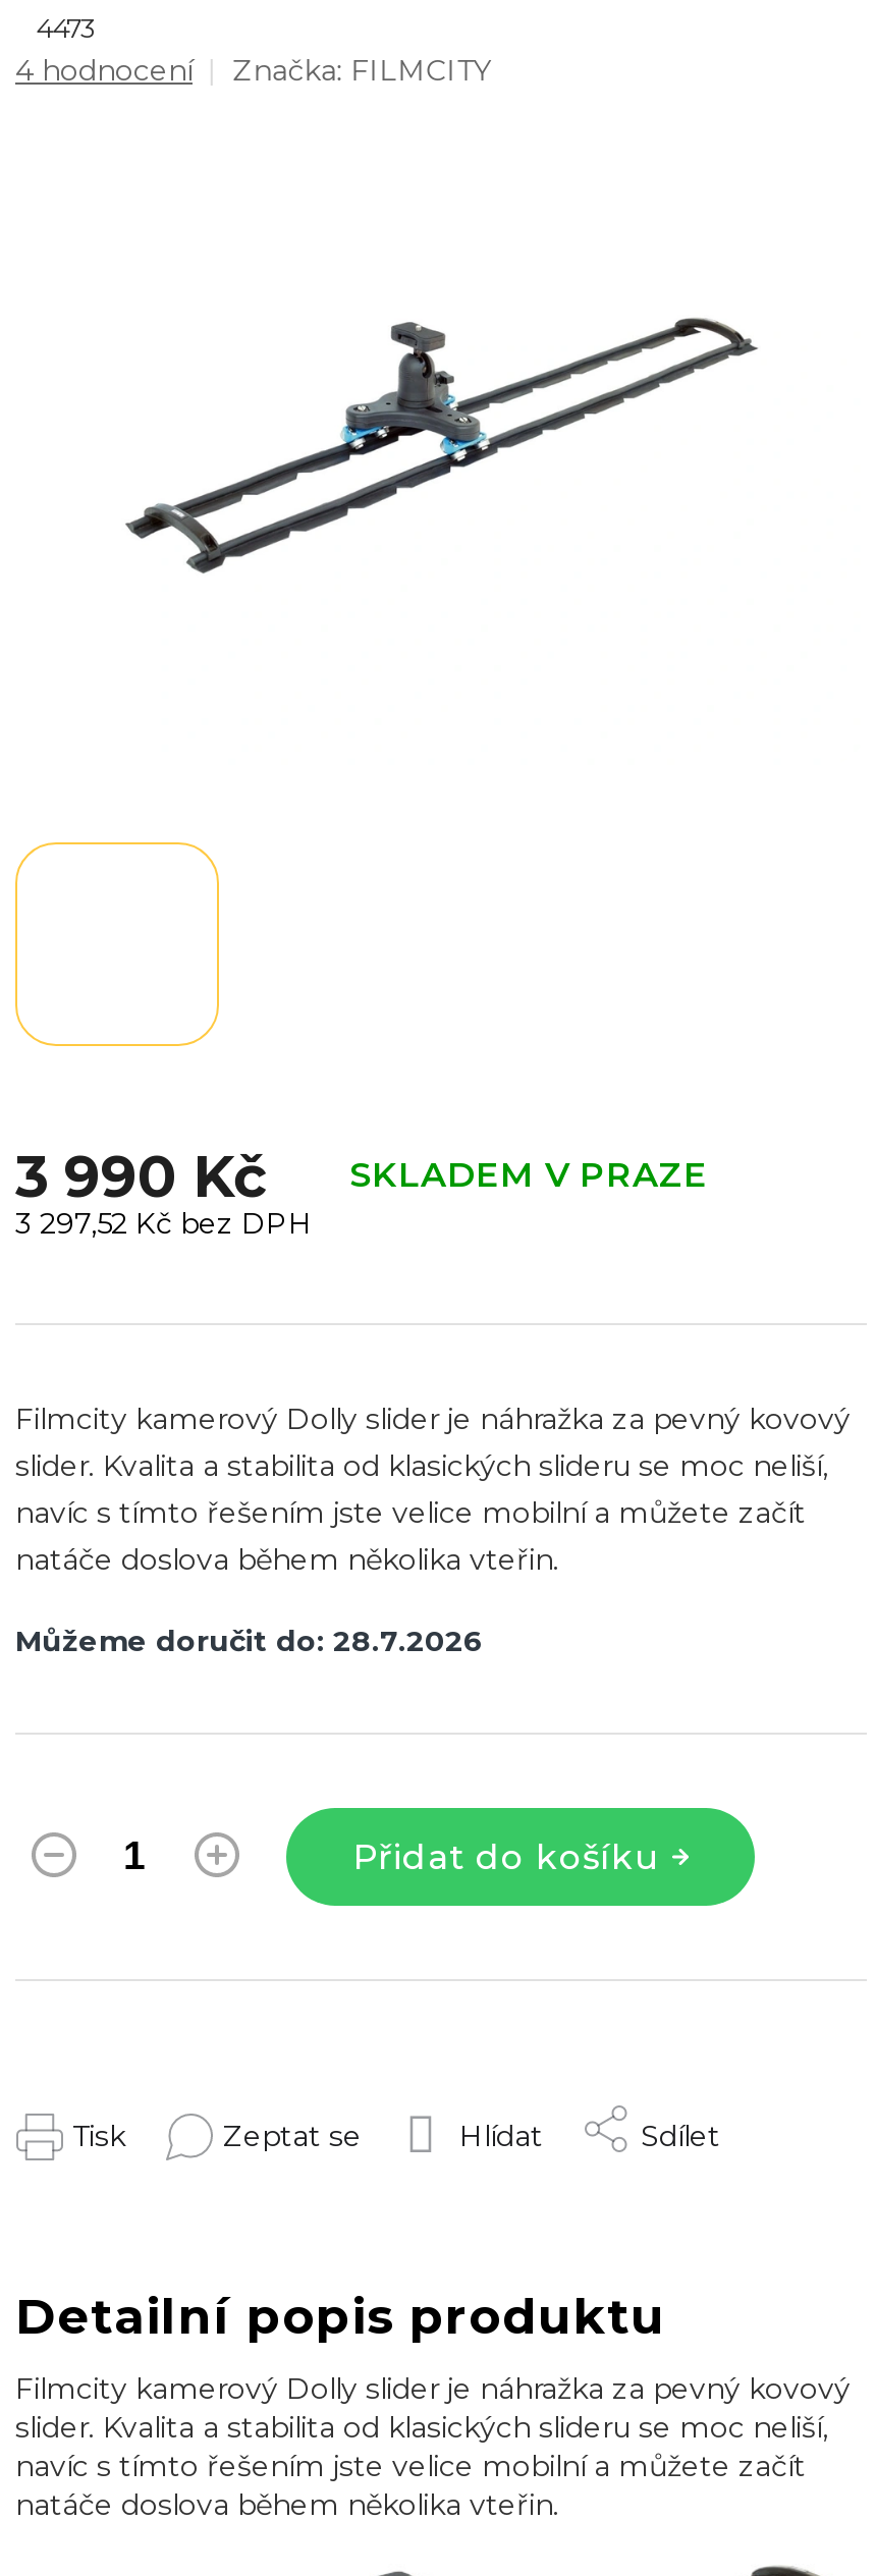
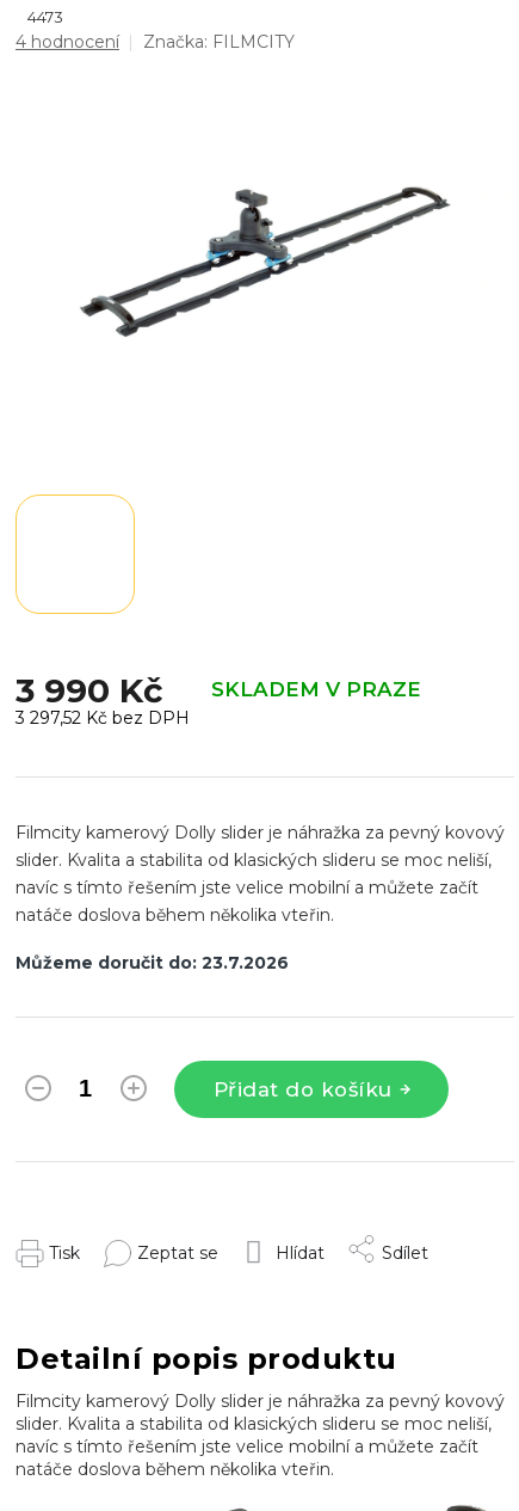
- Můžeme doručit do: 28.7.2026
+ Můžeme doručit do: 23.7.2026
